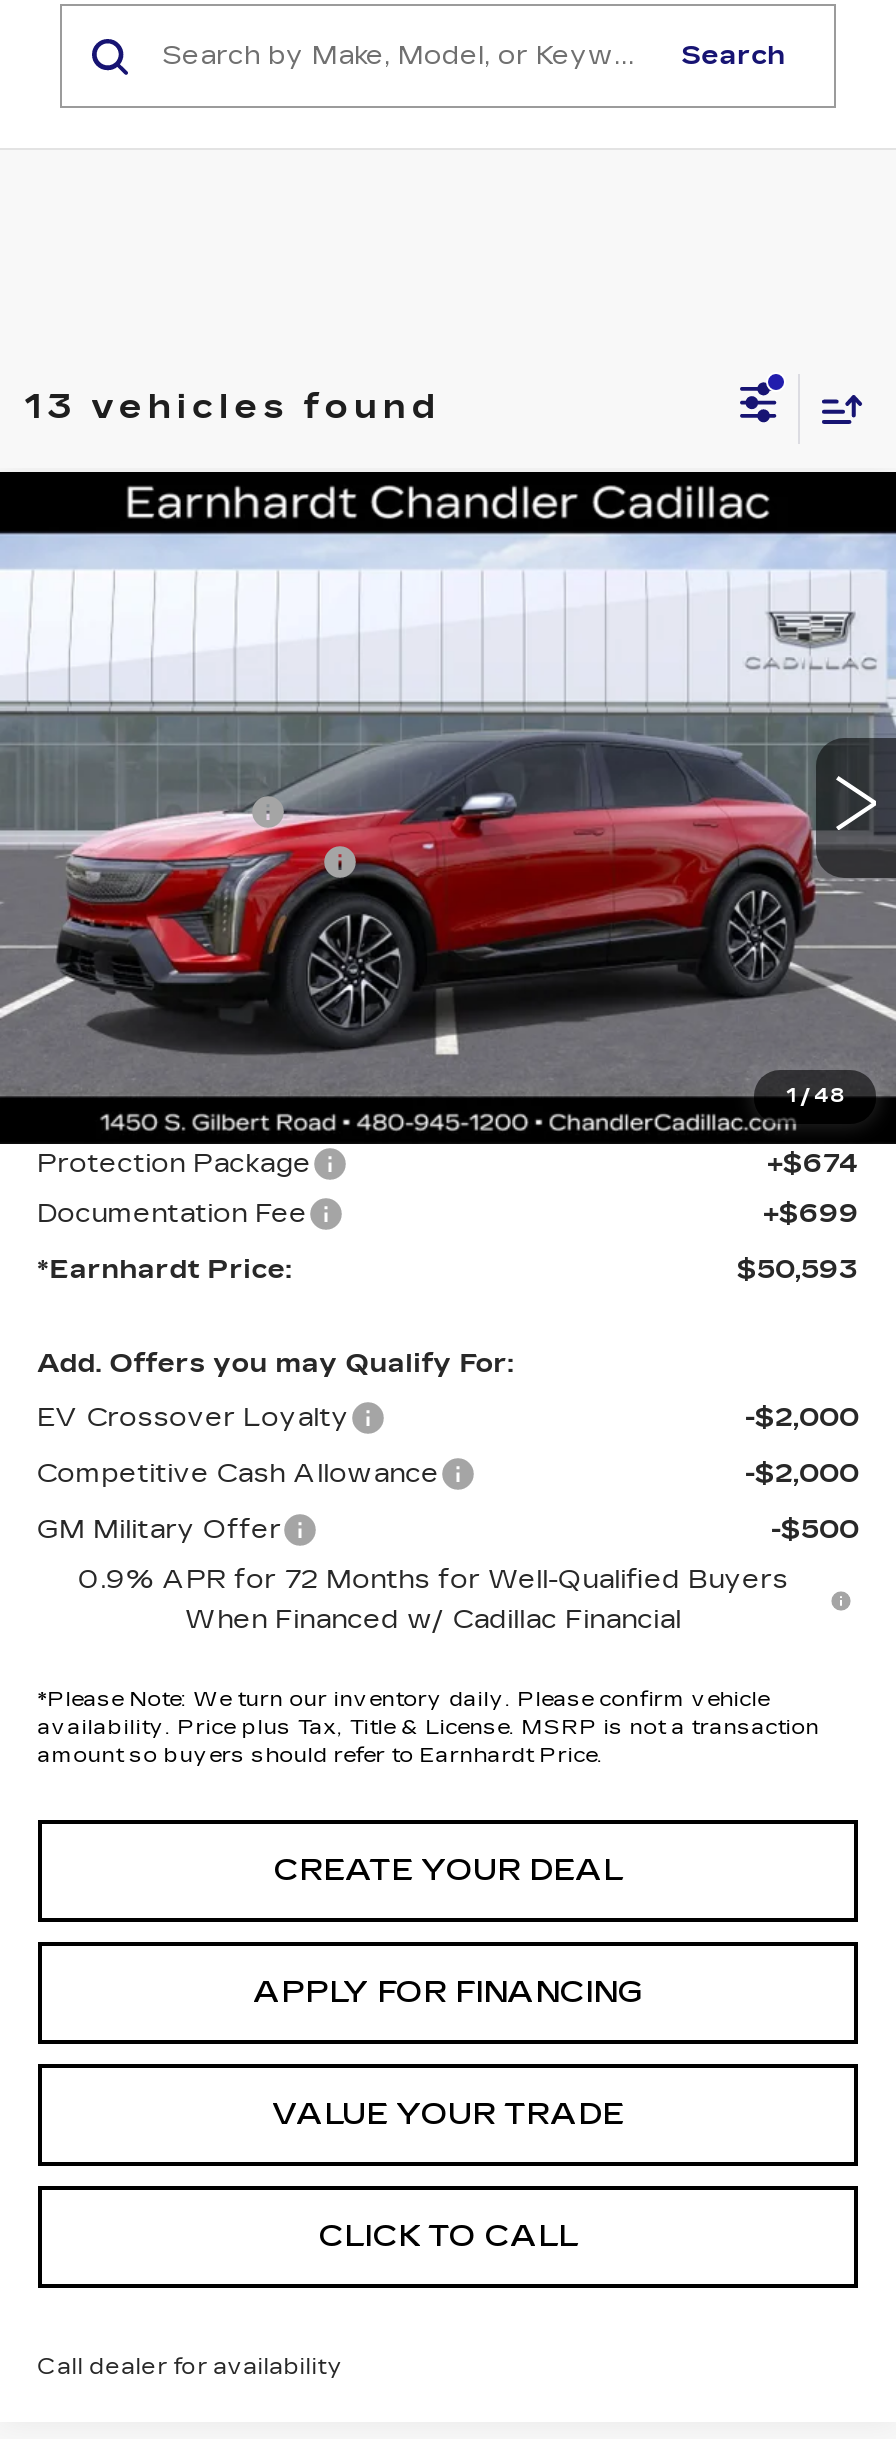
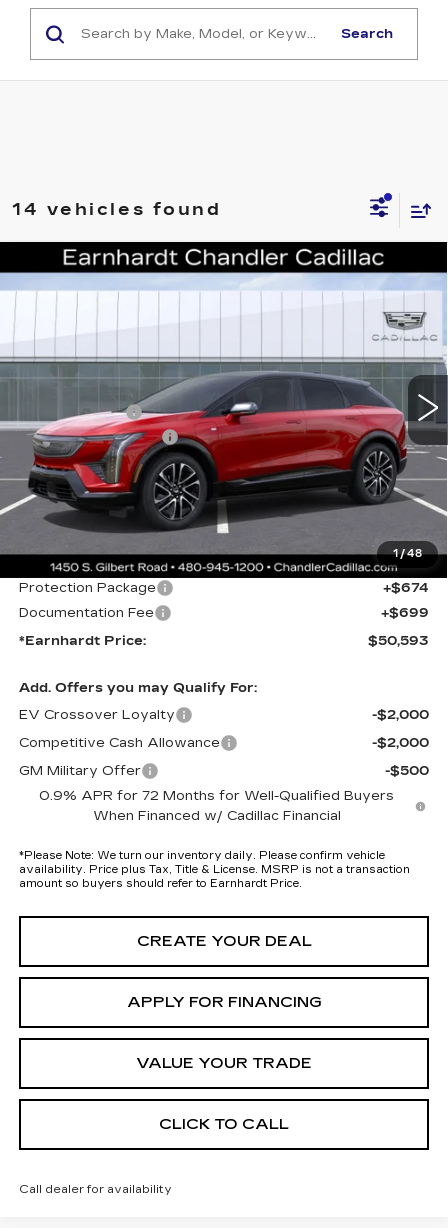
- 13 vehicles found
+ 14 vehicles found
